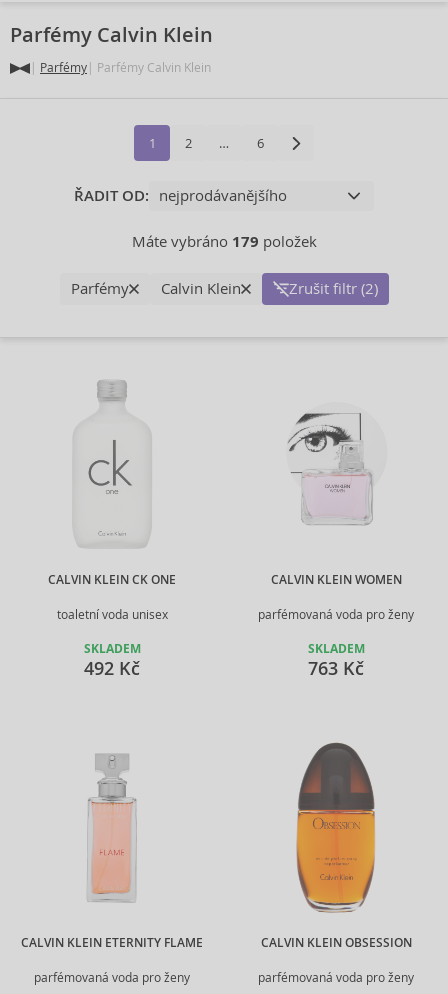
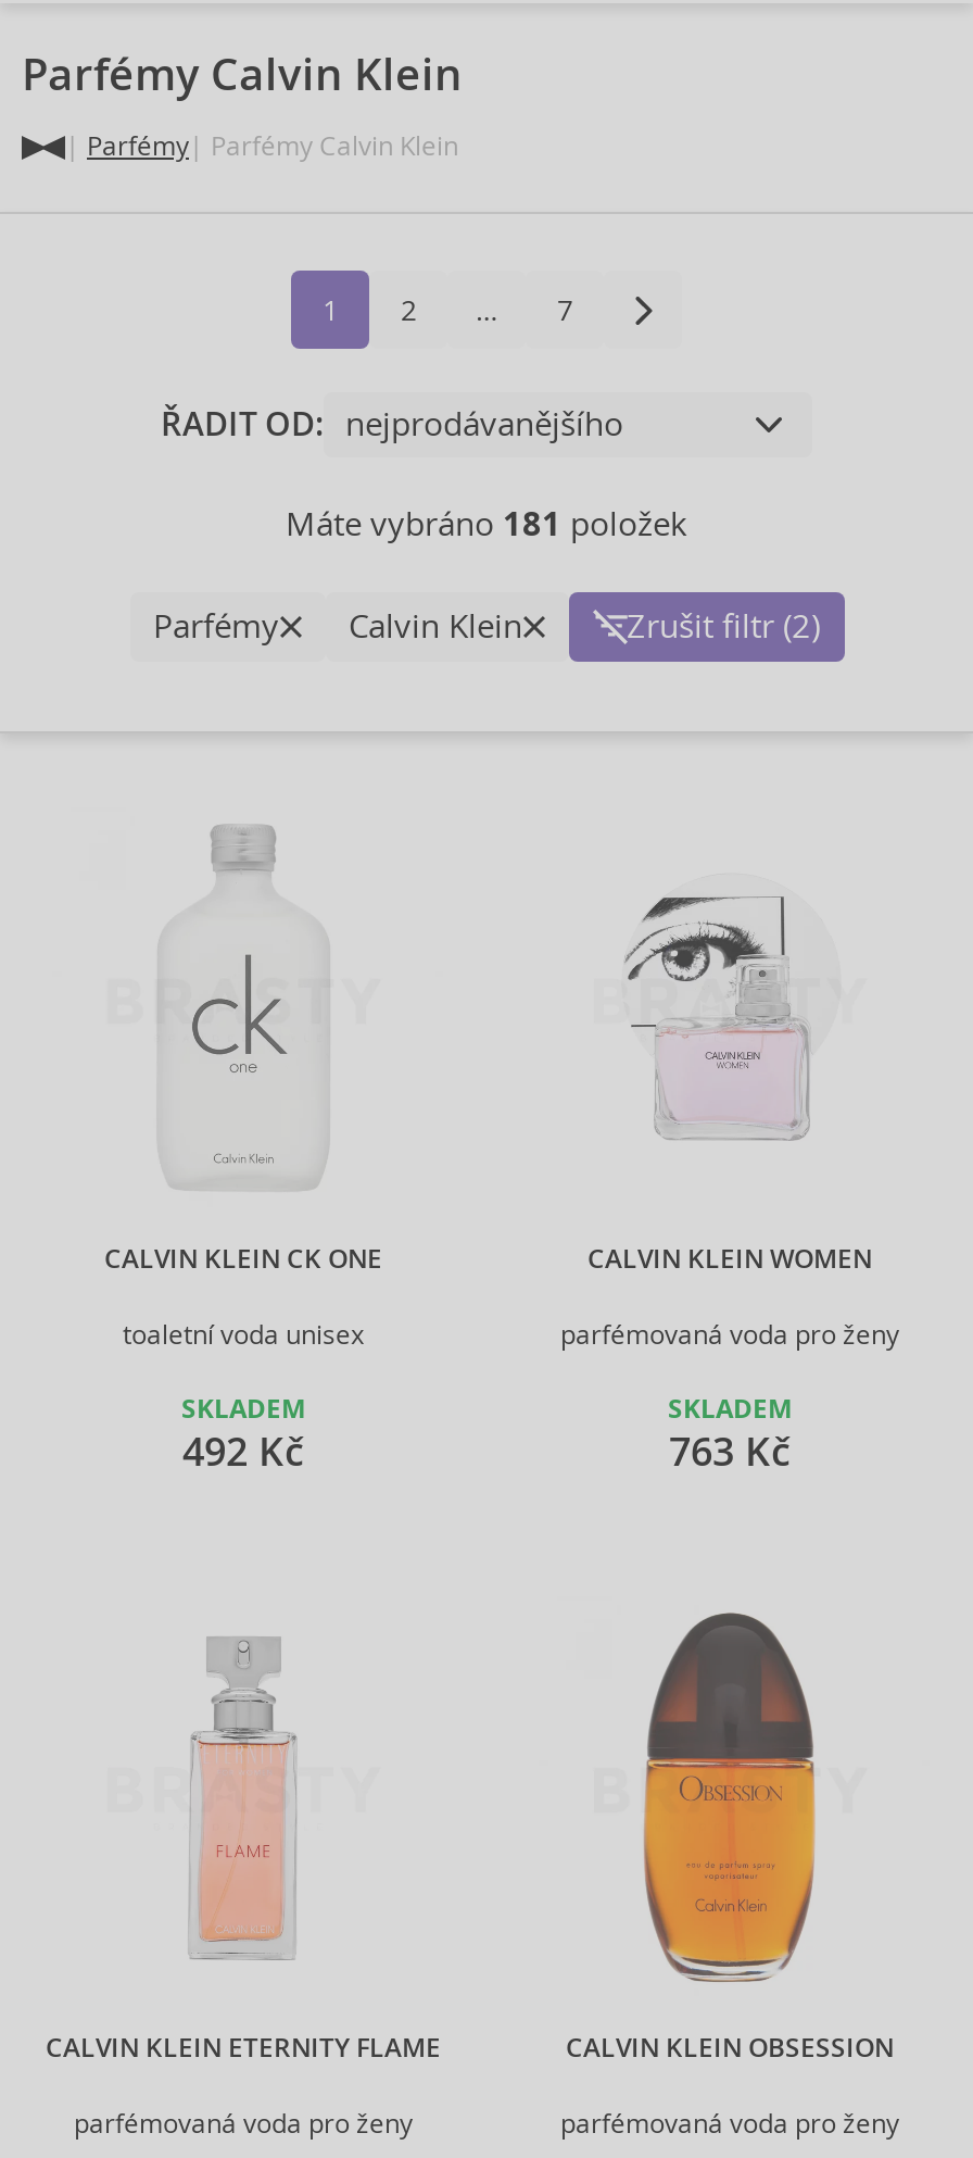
- 6
+ 7

- Máte vybráno 179 položek
+ Máte vybráno 181 položek
